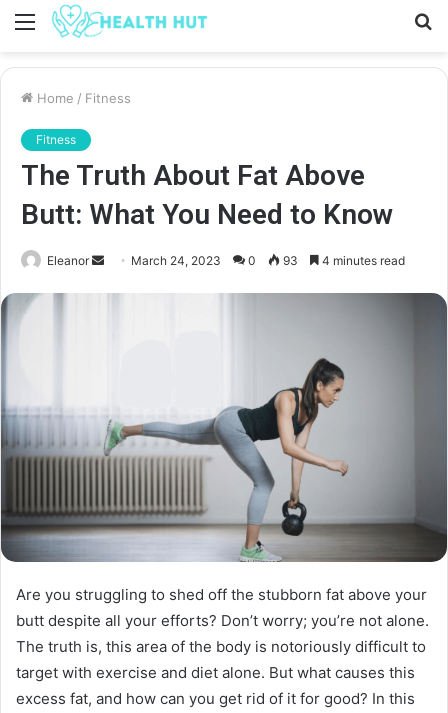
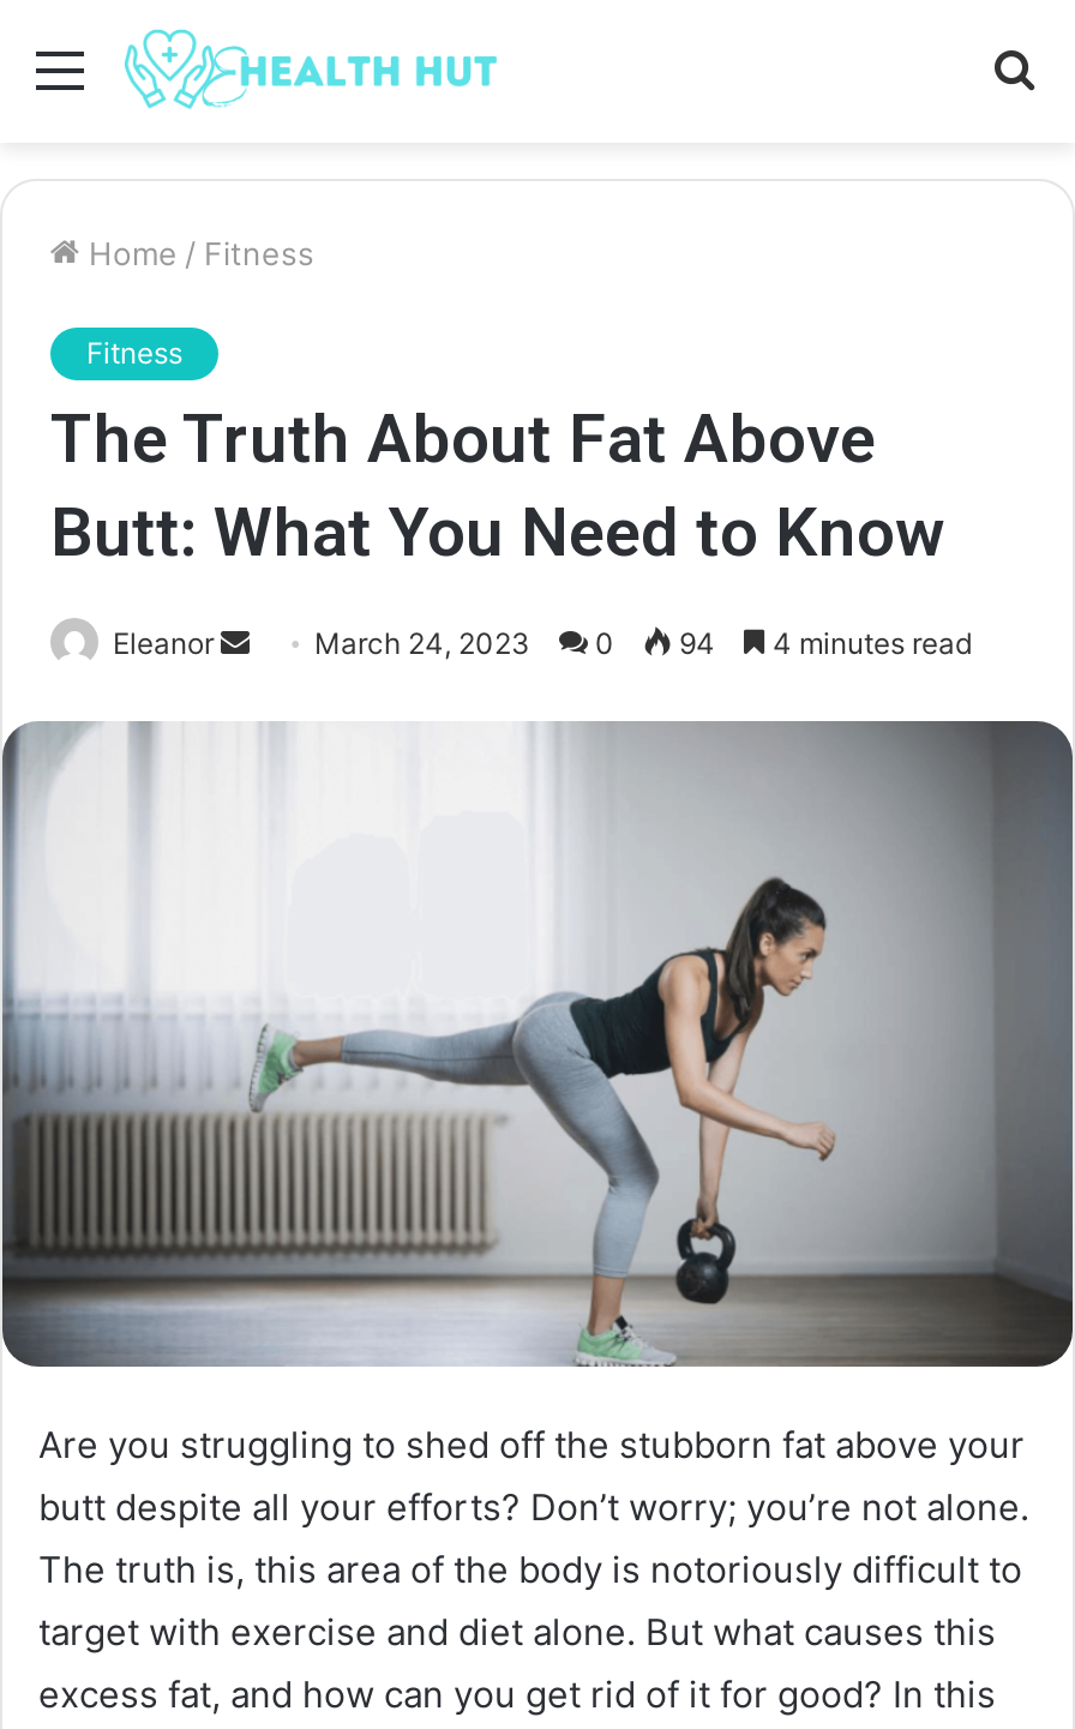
- 93
+ 94
